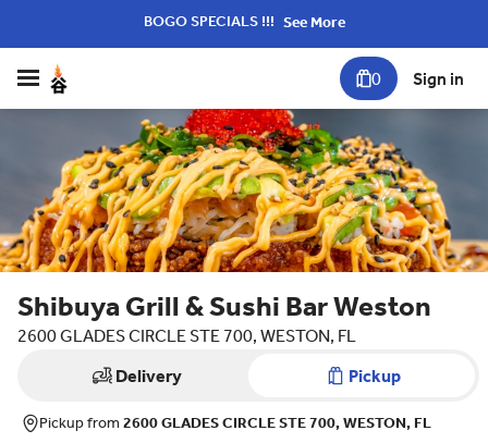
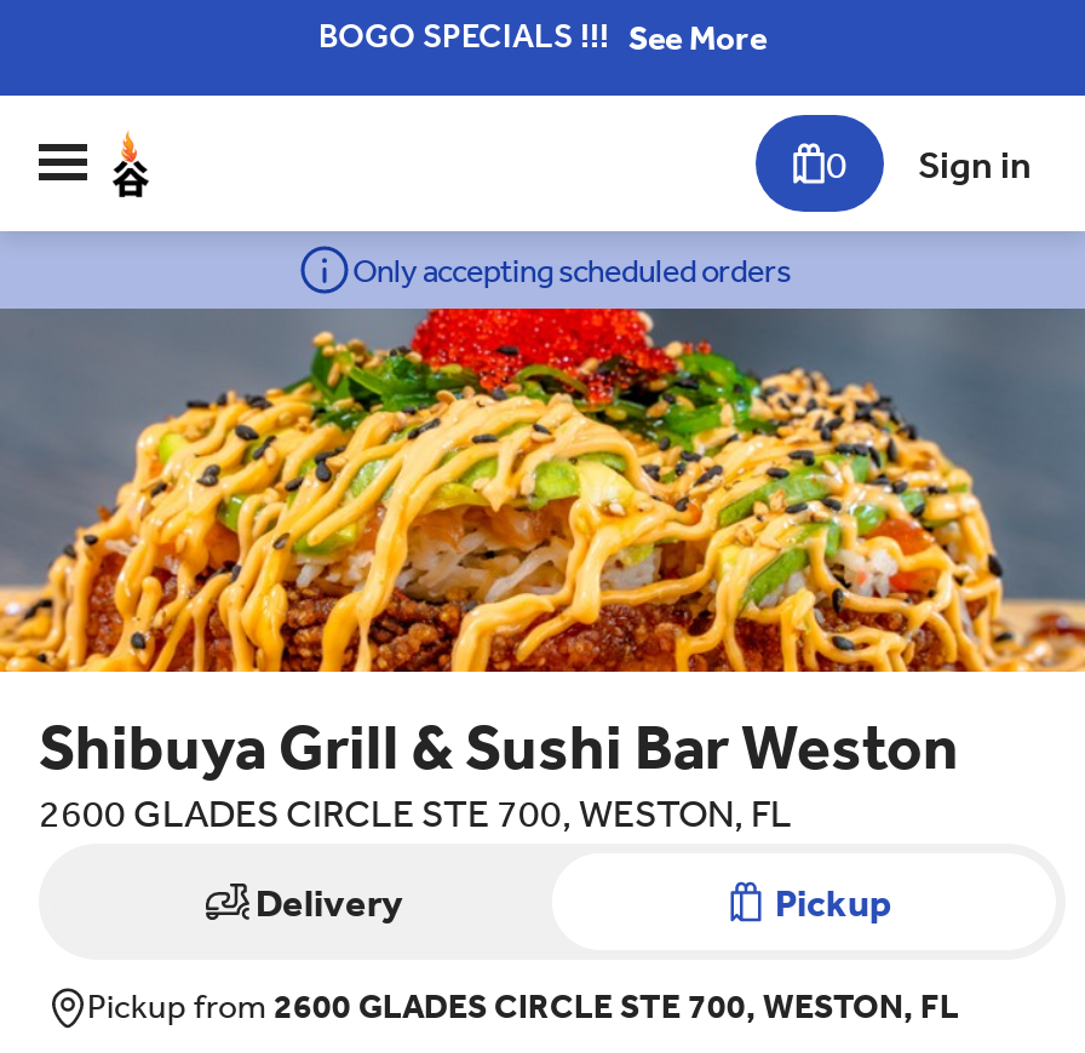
+ Only accepting scheduled orders
